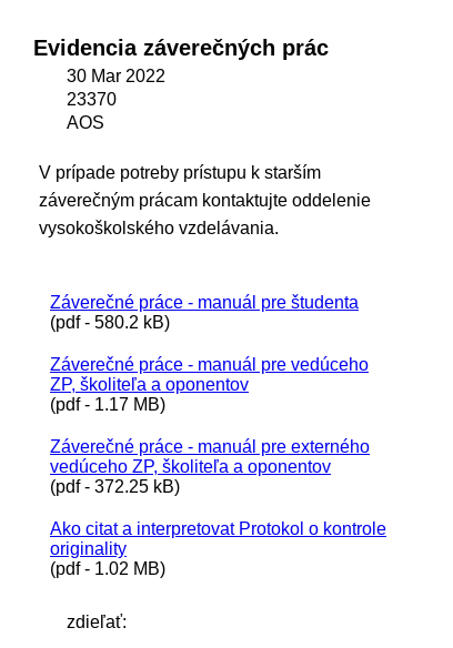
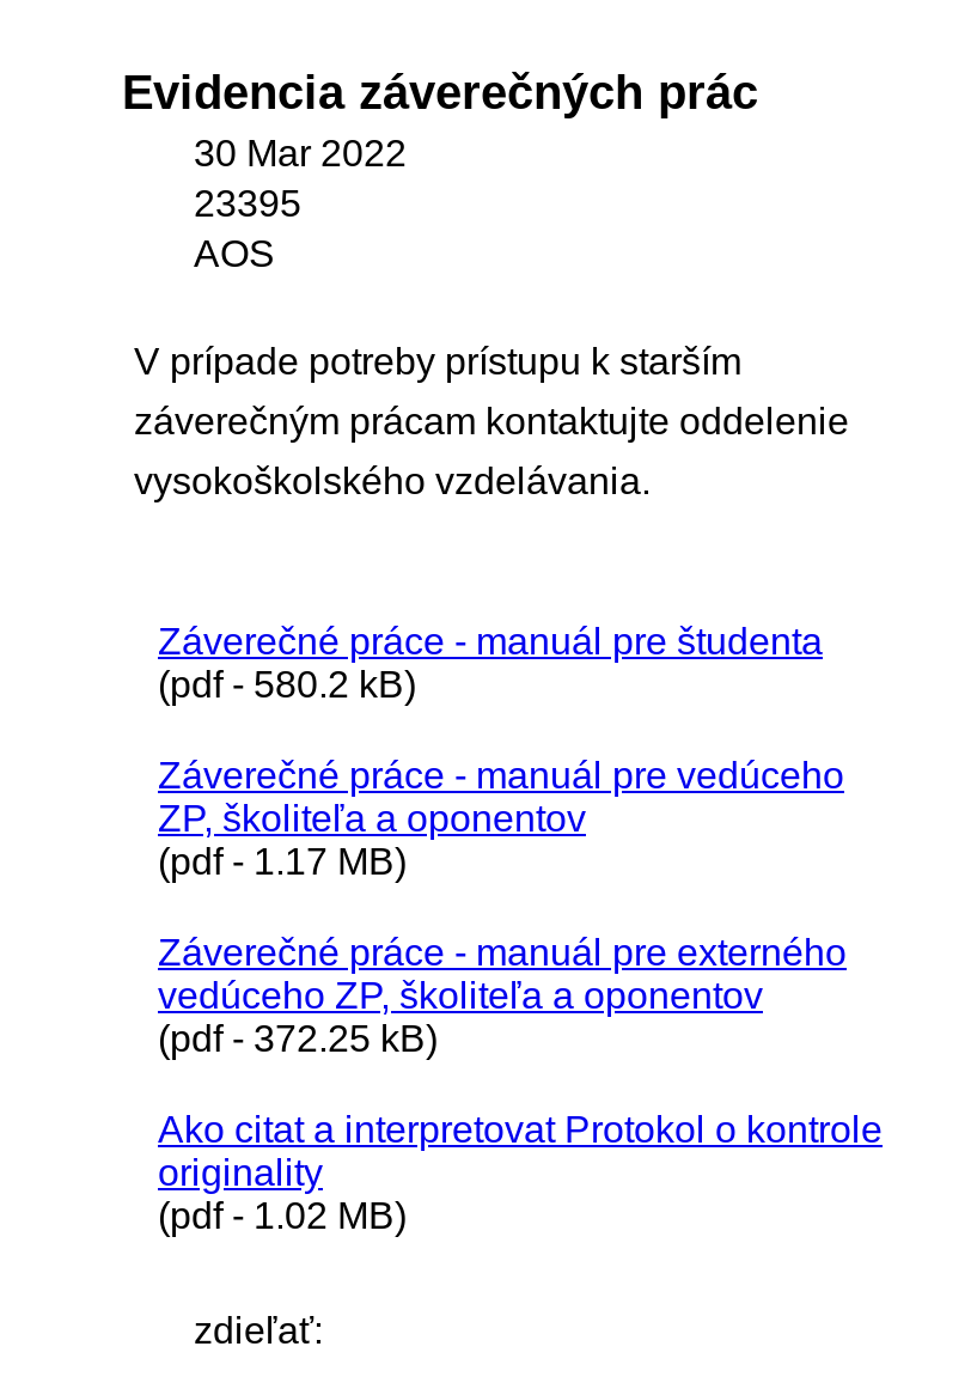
- 23370
+ 23395
